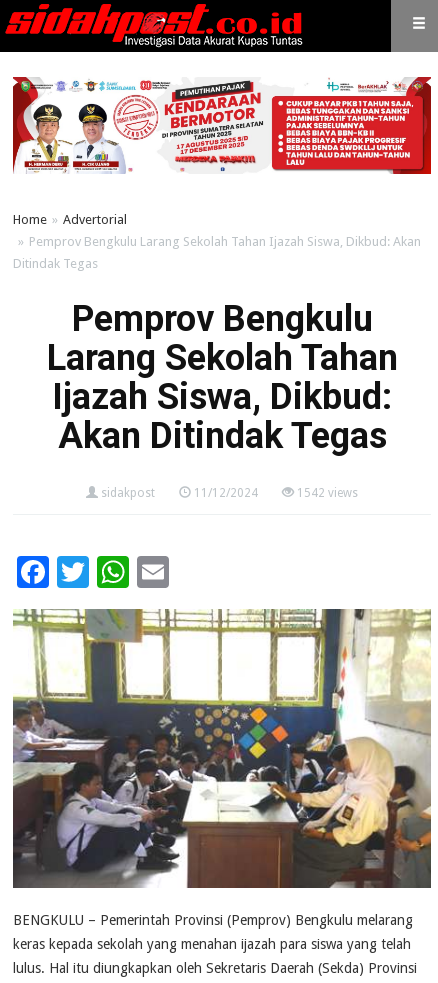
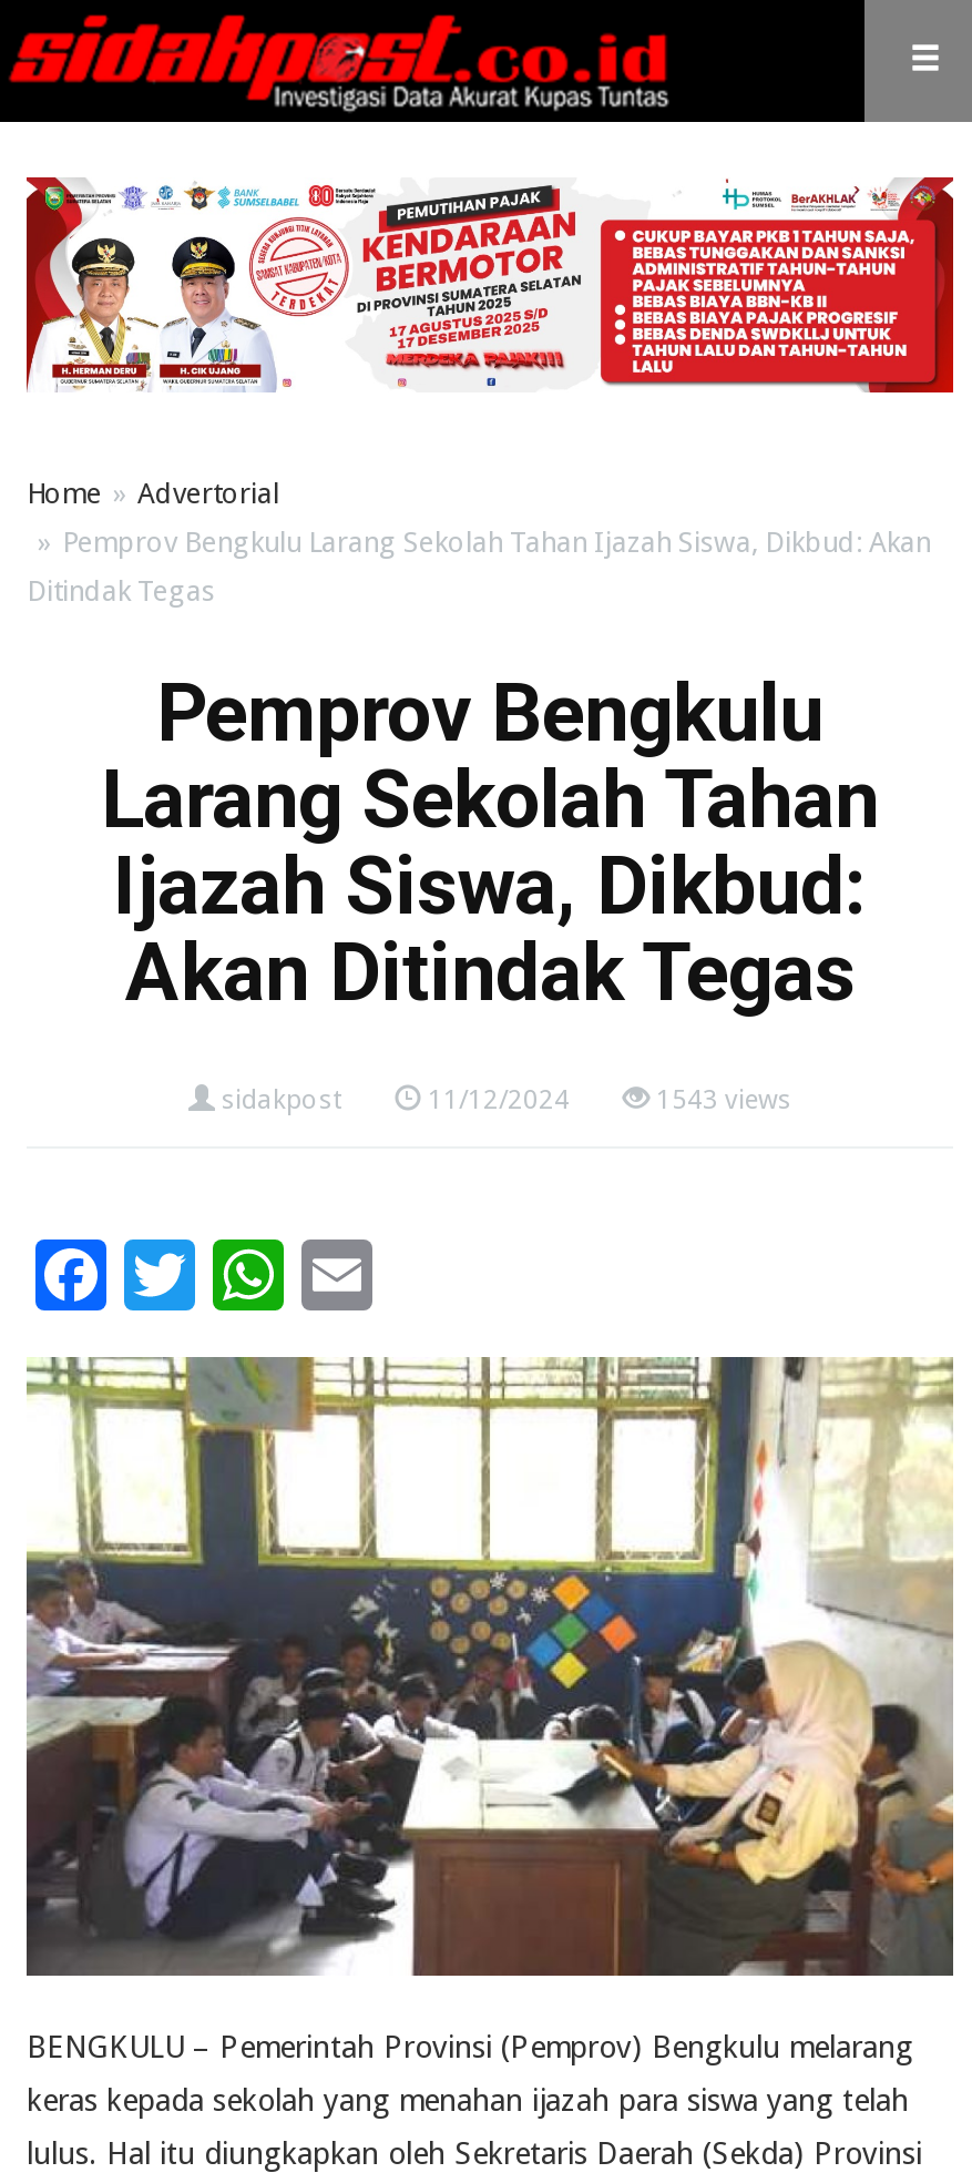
- 1542 views
+ 1543 views
